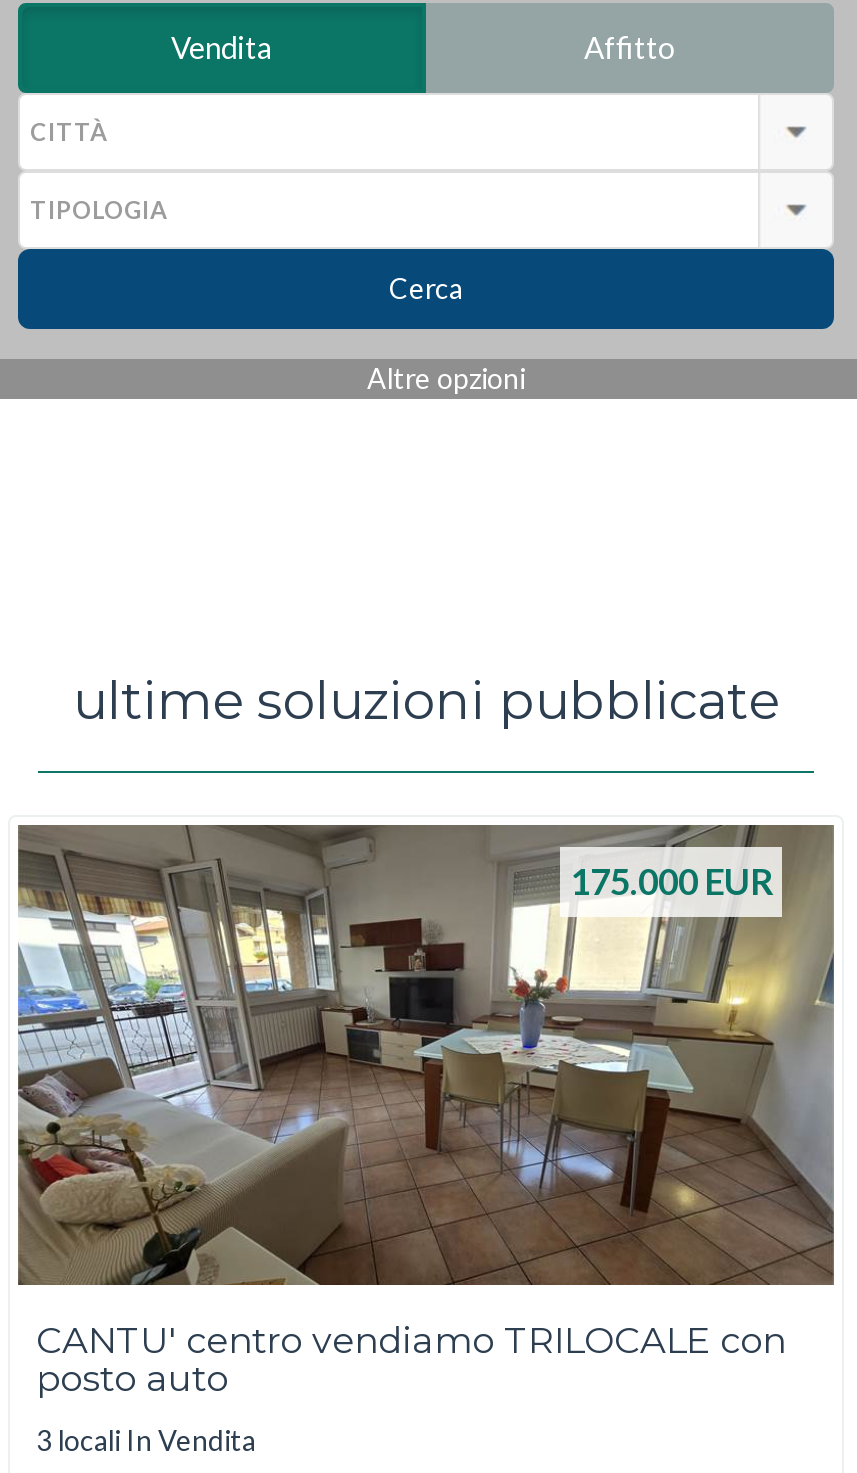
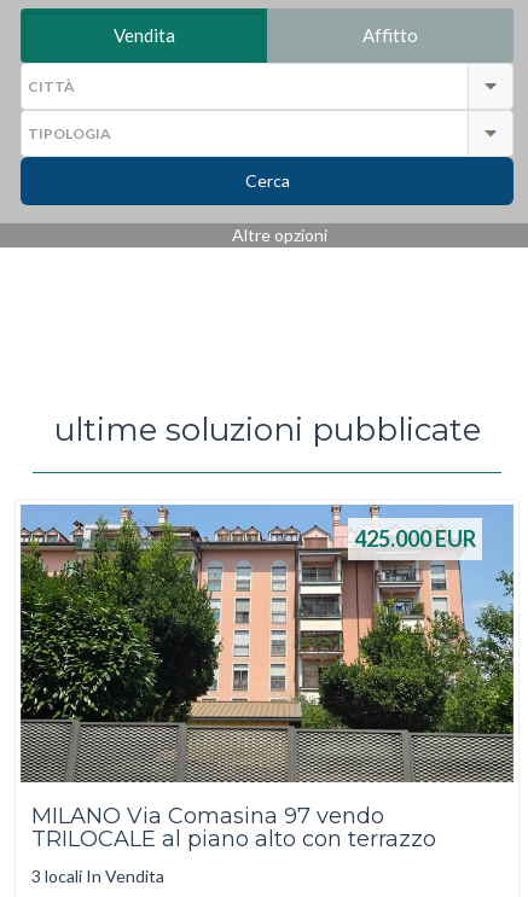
- [image]
- 175.000 EUR
+ [image]
+ 425.000 EUR

- CANTU' centro vendiamo TRILOCALE con
- posto auto
+ MILANO Via Comasina 97 vendo
+ TRILOCALE al piano alto con terrazzo
